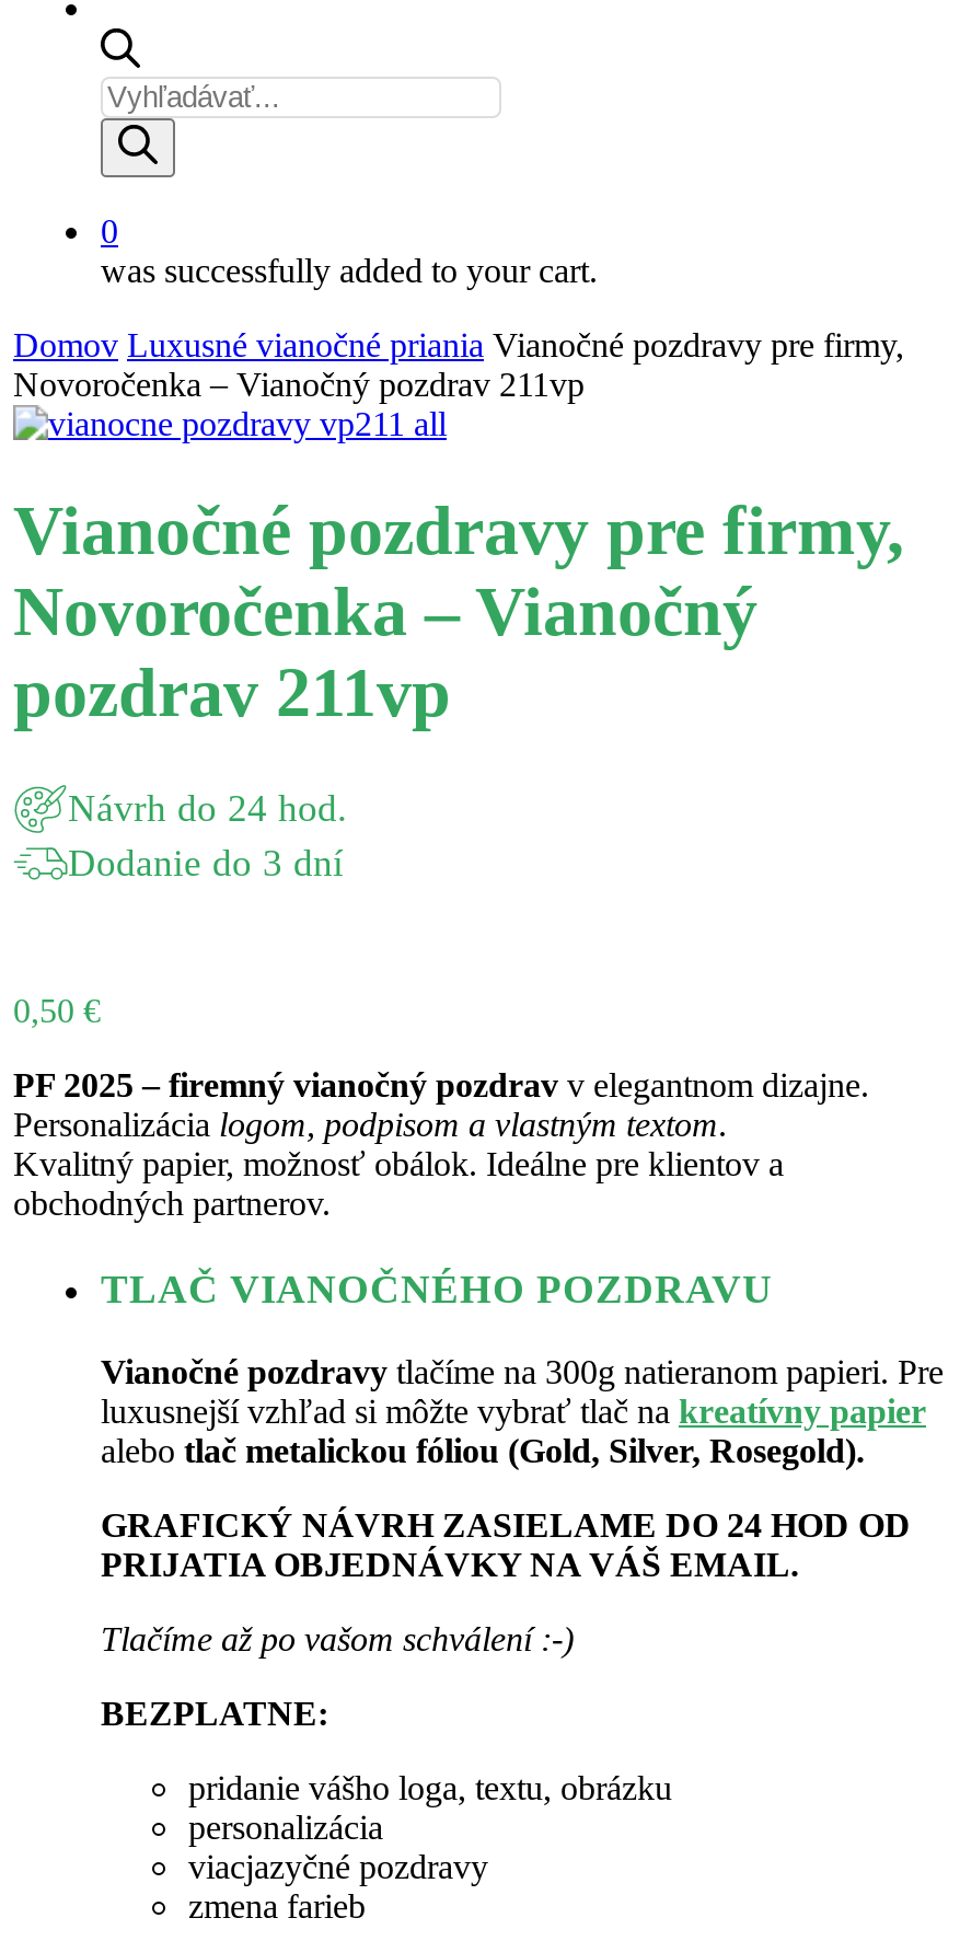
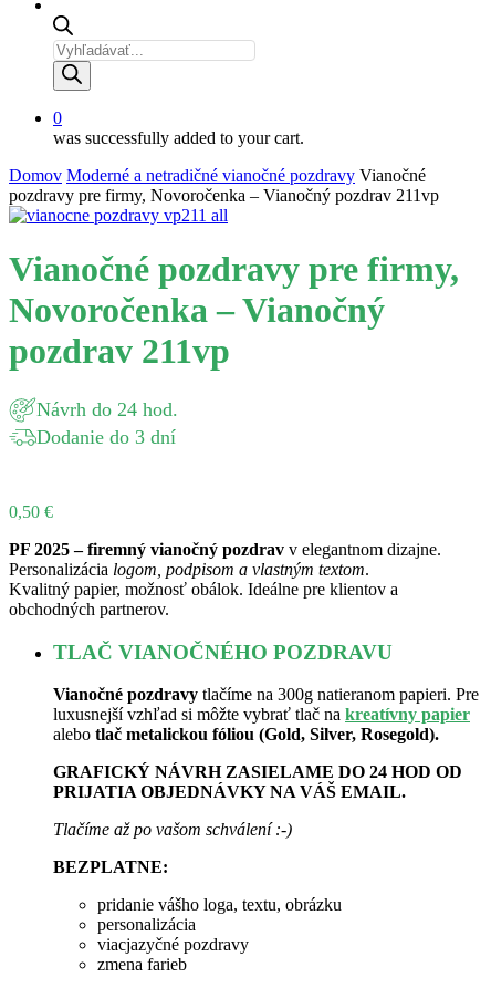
- Domov Luxusné vianočné priania Vianočné pozdravy pre firmy,
- Novoročenka – Vianočný pozdrav 211vp
+ Domov Moderné a netradičné vianočné pozdravy Vianočné
+ pozdravy pre firmy, Novoročenka – Vianočný pozdrav 211vp
